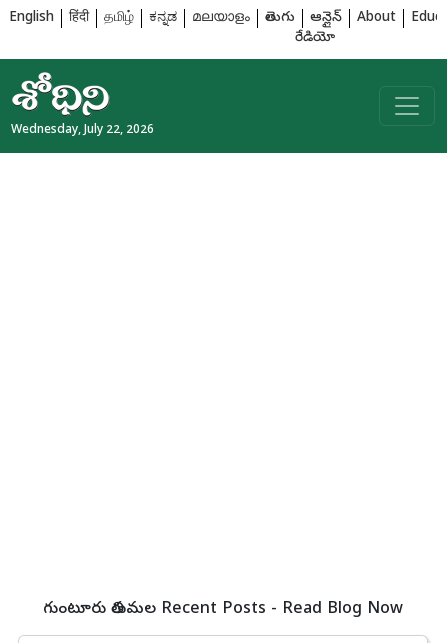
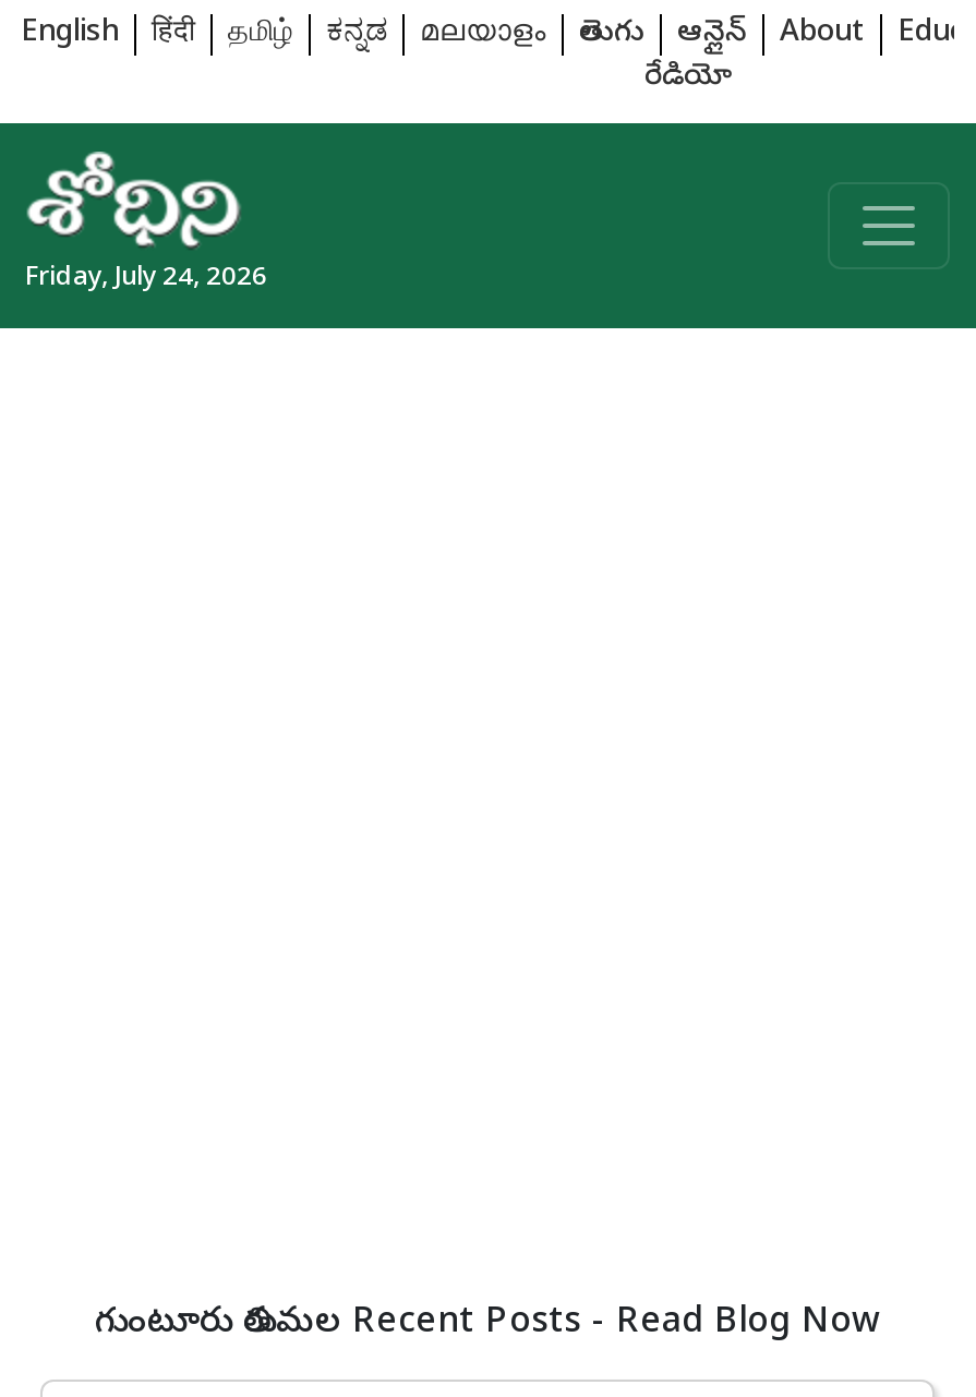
- Wednesday, July 22, 2026
+ Friday, July 24, 2026
